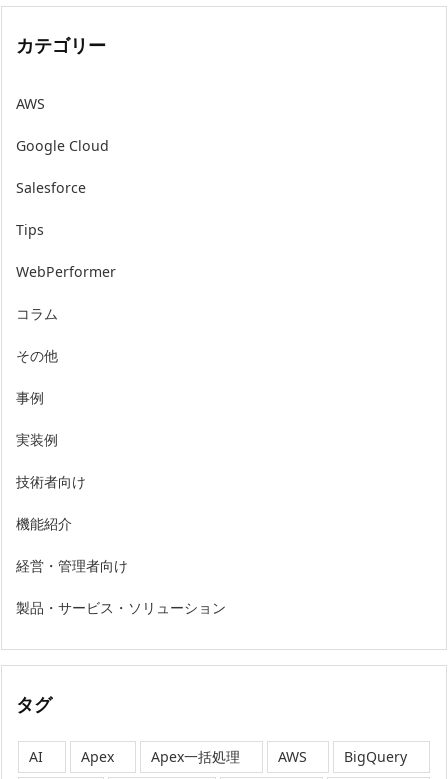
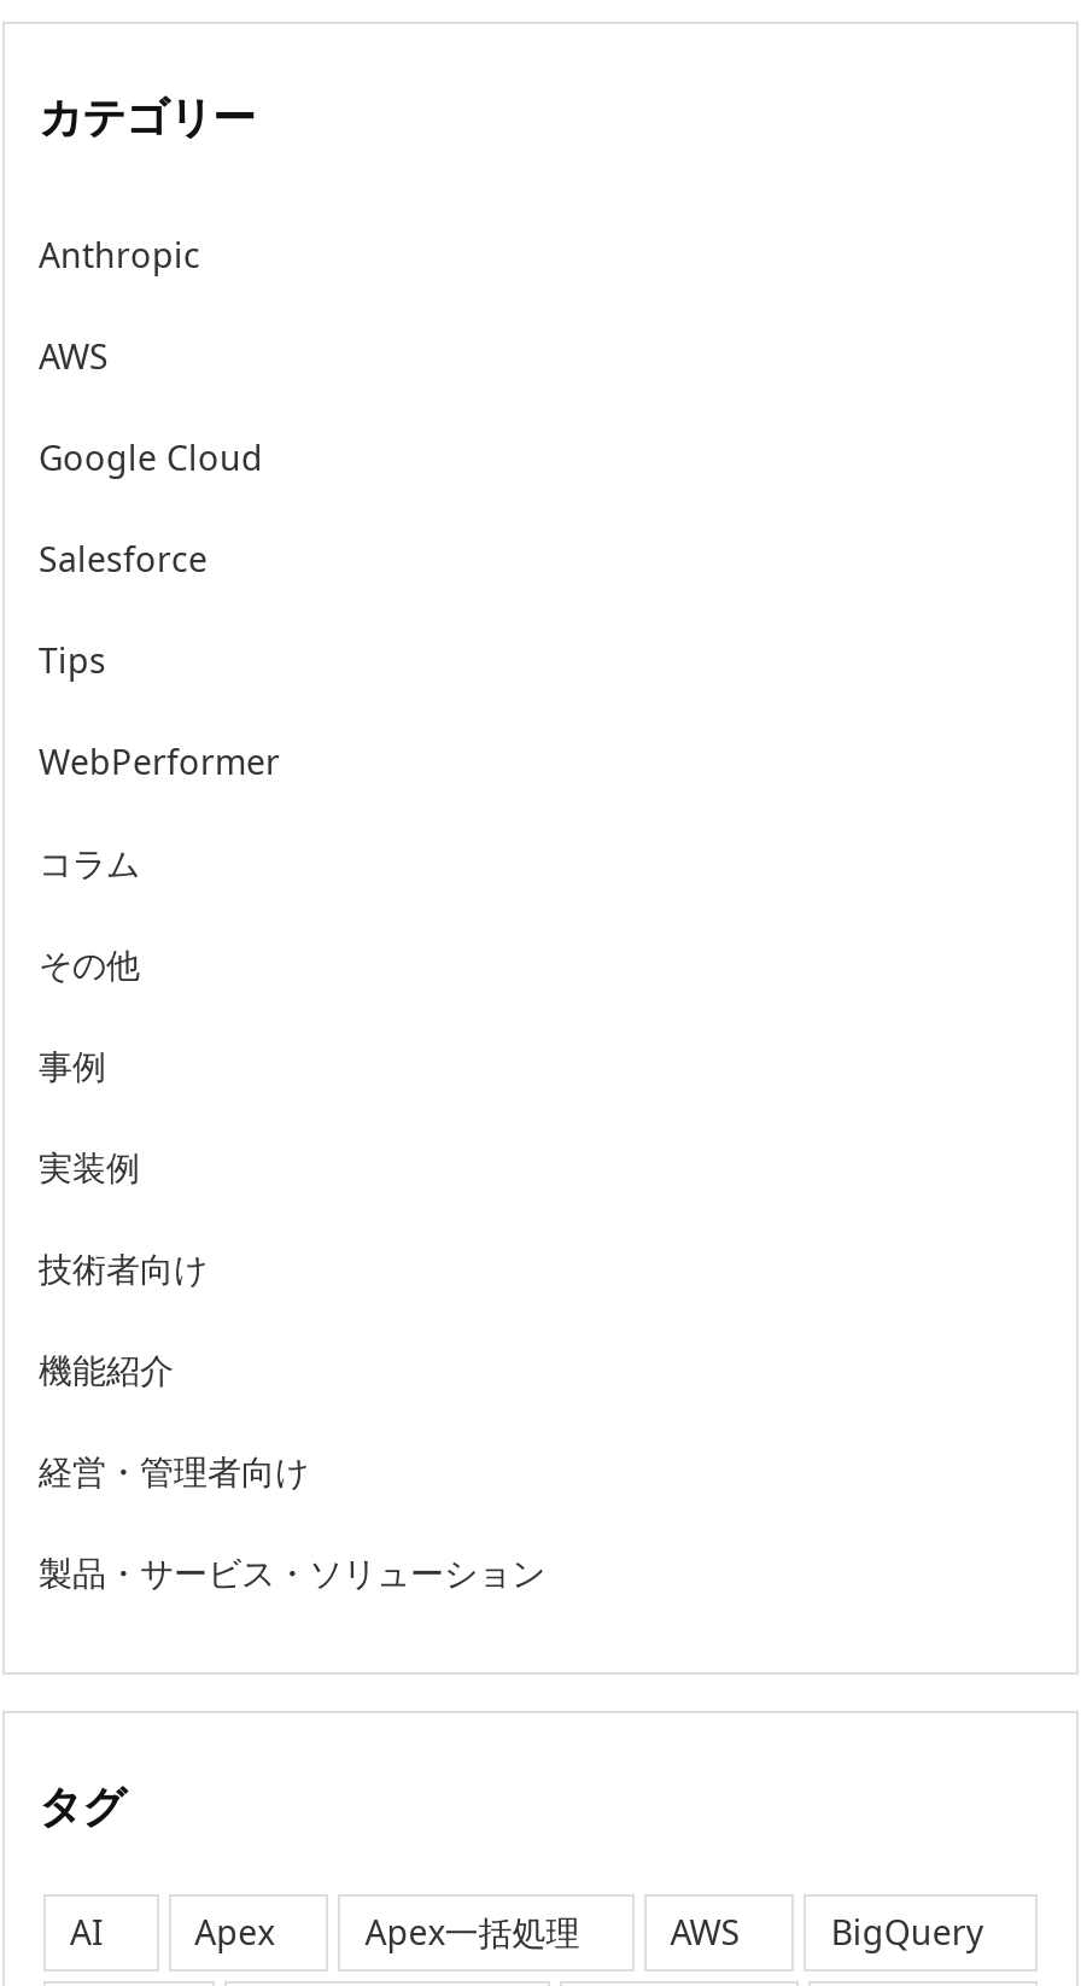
+ Anthropic
